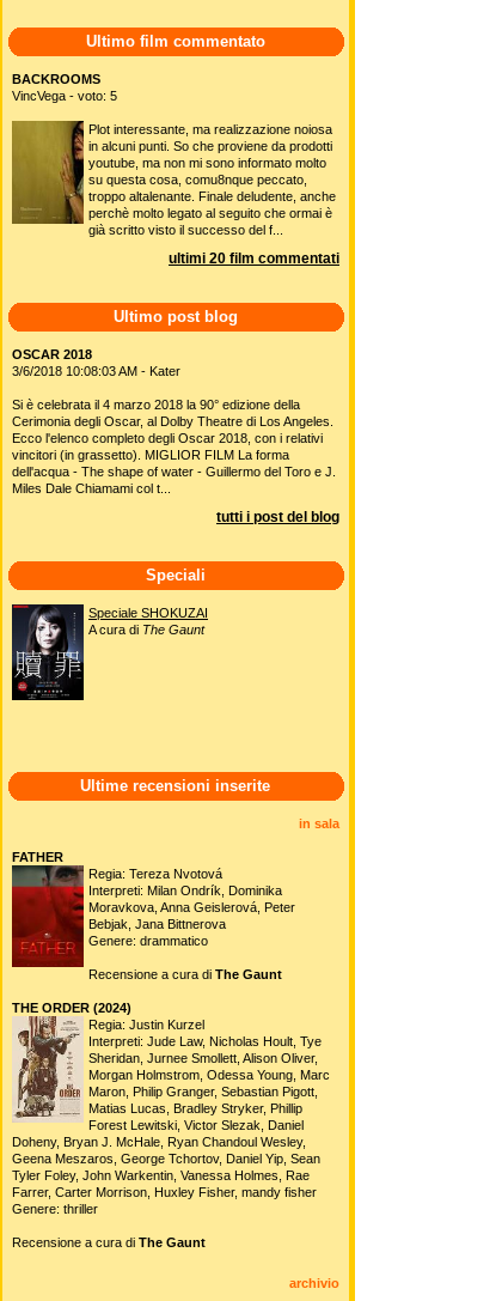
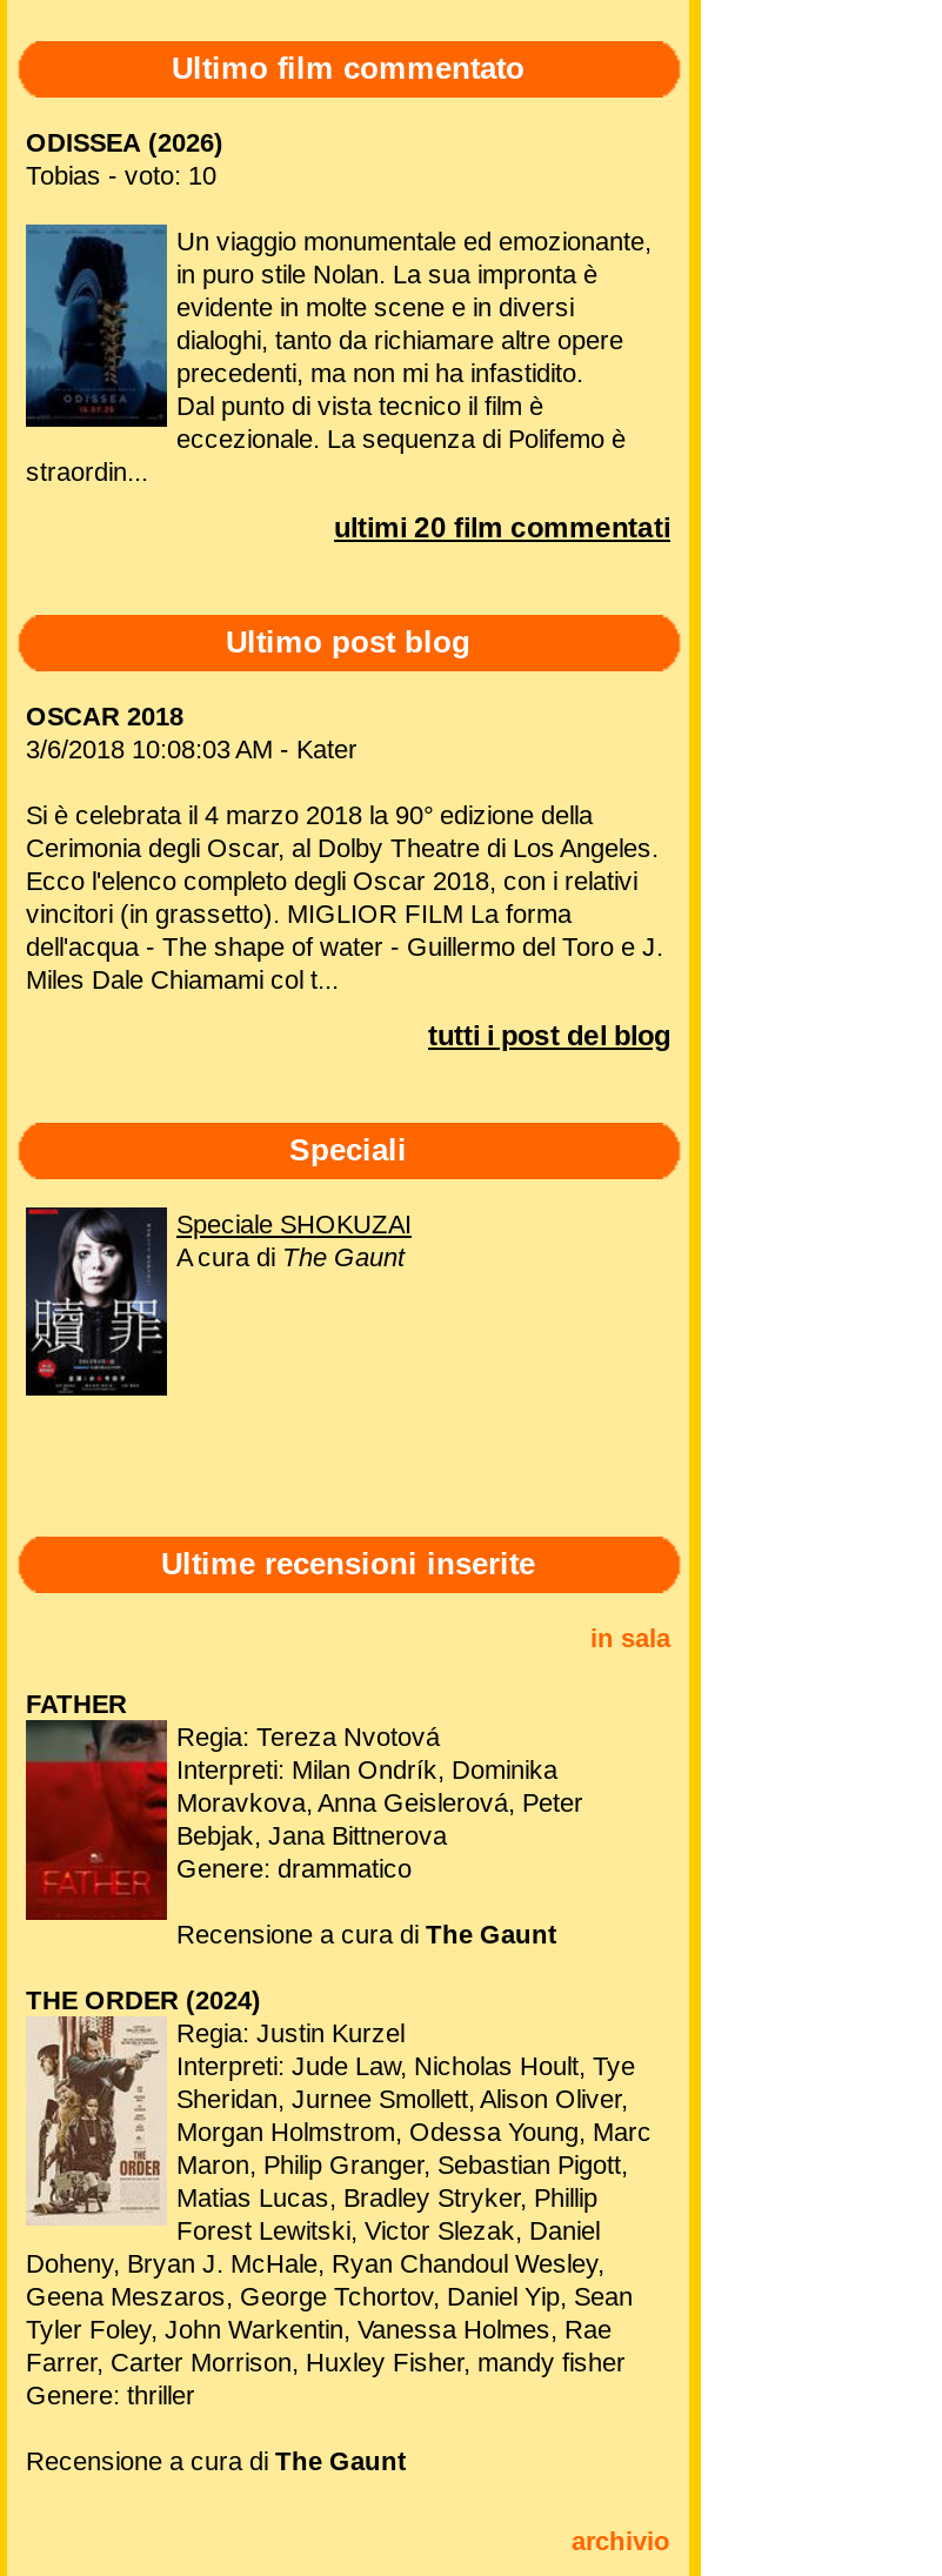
- BACKROOMS
- VincVega - voto: 5
+ ODISSEA (2026)
+ Tobias - voto: 10

- [image]
- Plot interessante, ma realizzazione noiosa
- in alcuni punti. So che proviene da prodotti
- youtube, ma non mi sono informato molto
- su questa cosa, comu8nque peccato,
- troppo altalenante. Finale deludente, anche
- perchè molto legato al seguito che ormai è
- già scritto visto il successo del f...
+ [image]
+ Un viaggio monumentale ed emozionante,
+ in puro stile Nolan. La sua impronta è
+ evidente in molte scene e in diversi
+ dialoghi, tanto da richiamare altre opere
+ precedenti, ma non mi ha infastidito.
+ Dal punto di vista tecnico il film è
+ eccezionale. La sequenza di Polifemo è
+ straordin...
